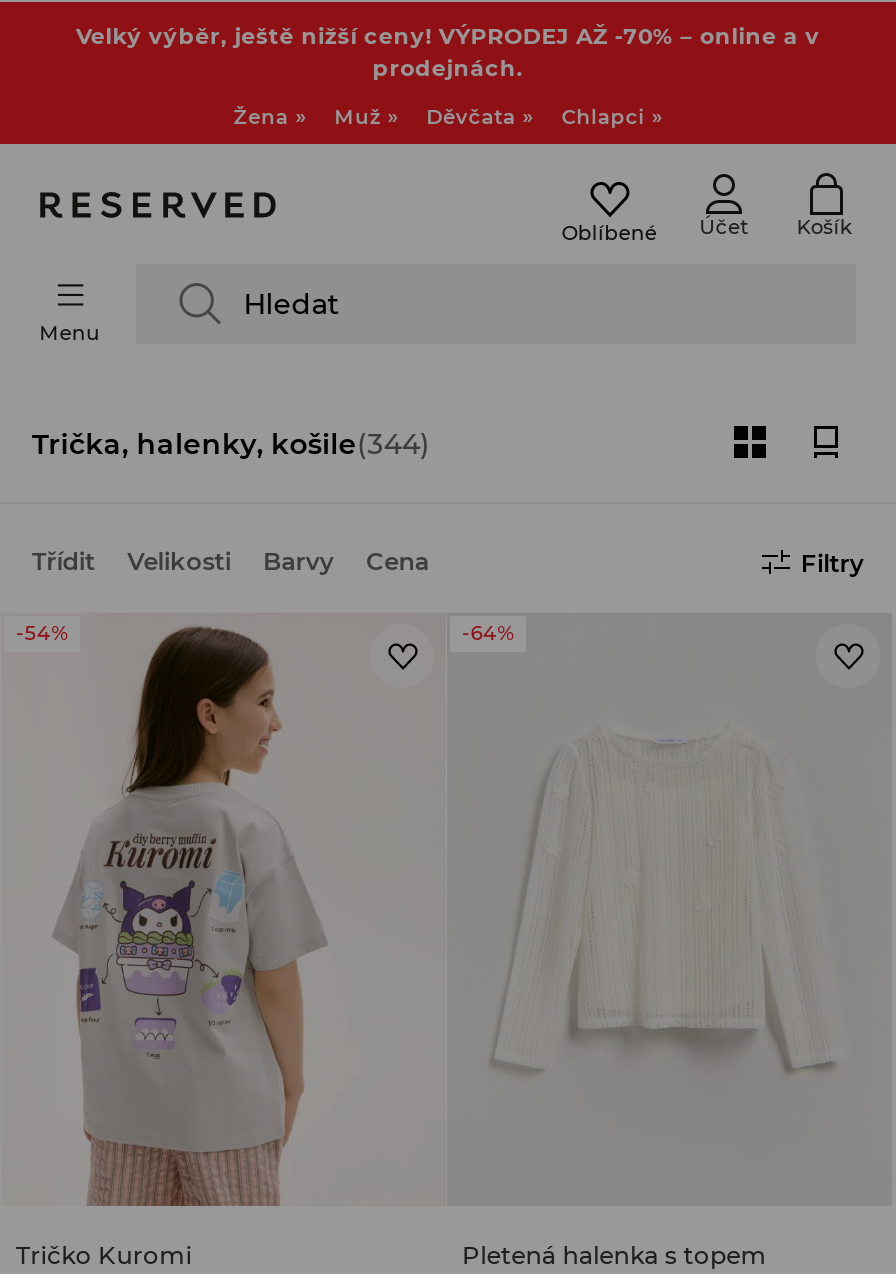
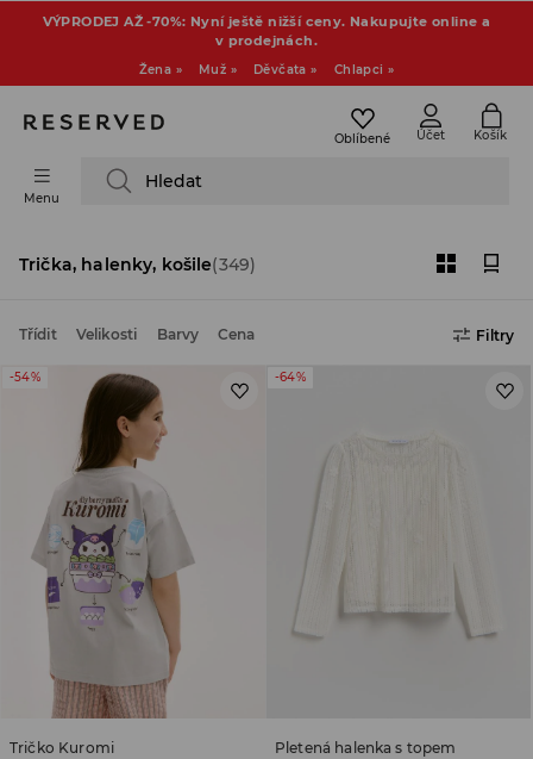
- Velký výběr, ještě nižší ceny! VÝPRODEJ AŽ -70% – online a v
- prodejnách.
+ VÝPRODEJ AŽ -70%: Nyní ještě nižší ceny. Nakupujte online a
+ v prodejnách.

- Trička, halenky, košile(344)
+ Trička, halenky, košile(349)
